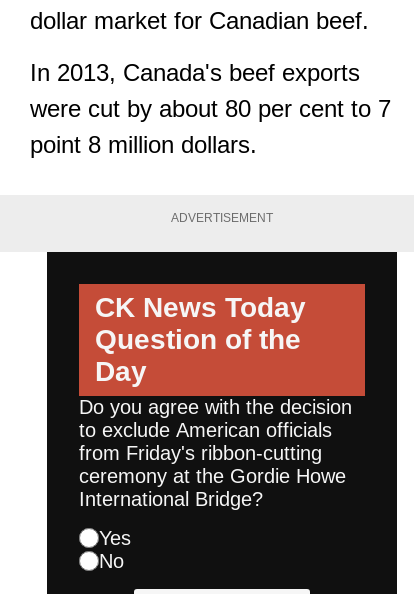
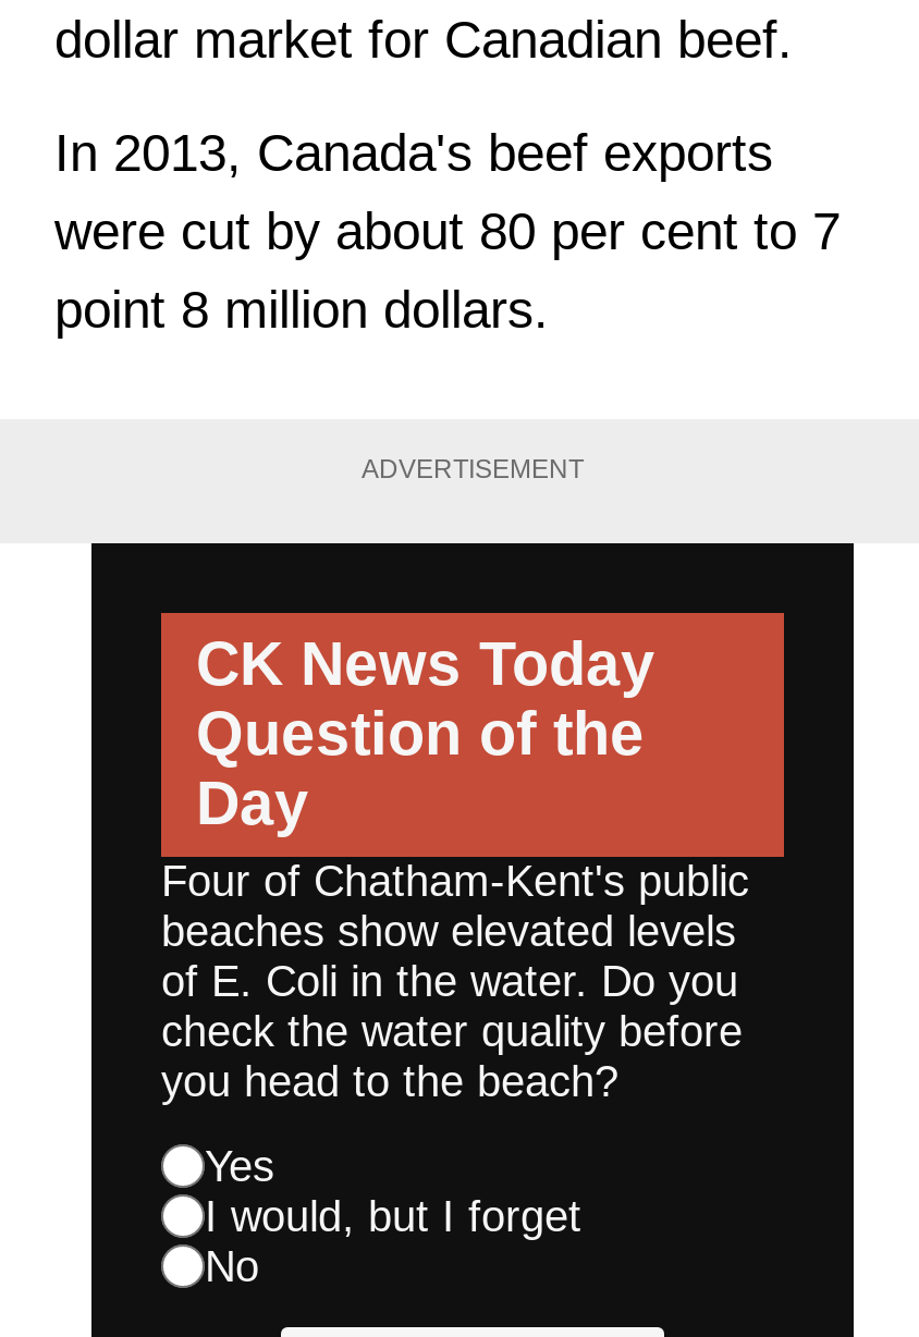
- Do you agree with the decision
- to exclude American officials
- from Friday's ribbon-cutting
- ceremony at the Gordie Howe
- International Bridge?
+ Four of Chatham-Kent's public
+ beaches show elevated levels
+ of E. Coli in the water. Do you
+ check the water quality before
+ you head to the beach?

+ I would, but I forget
